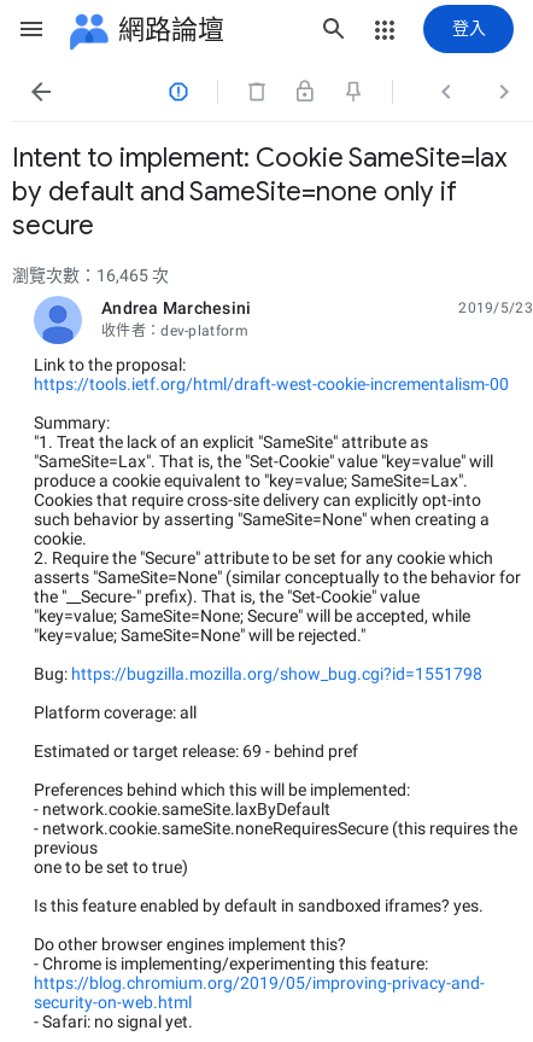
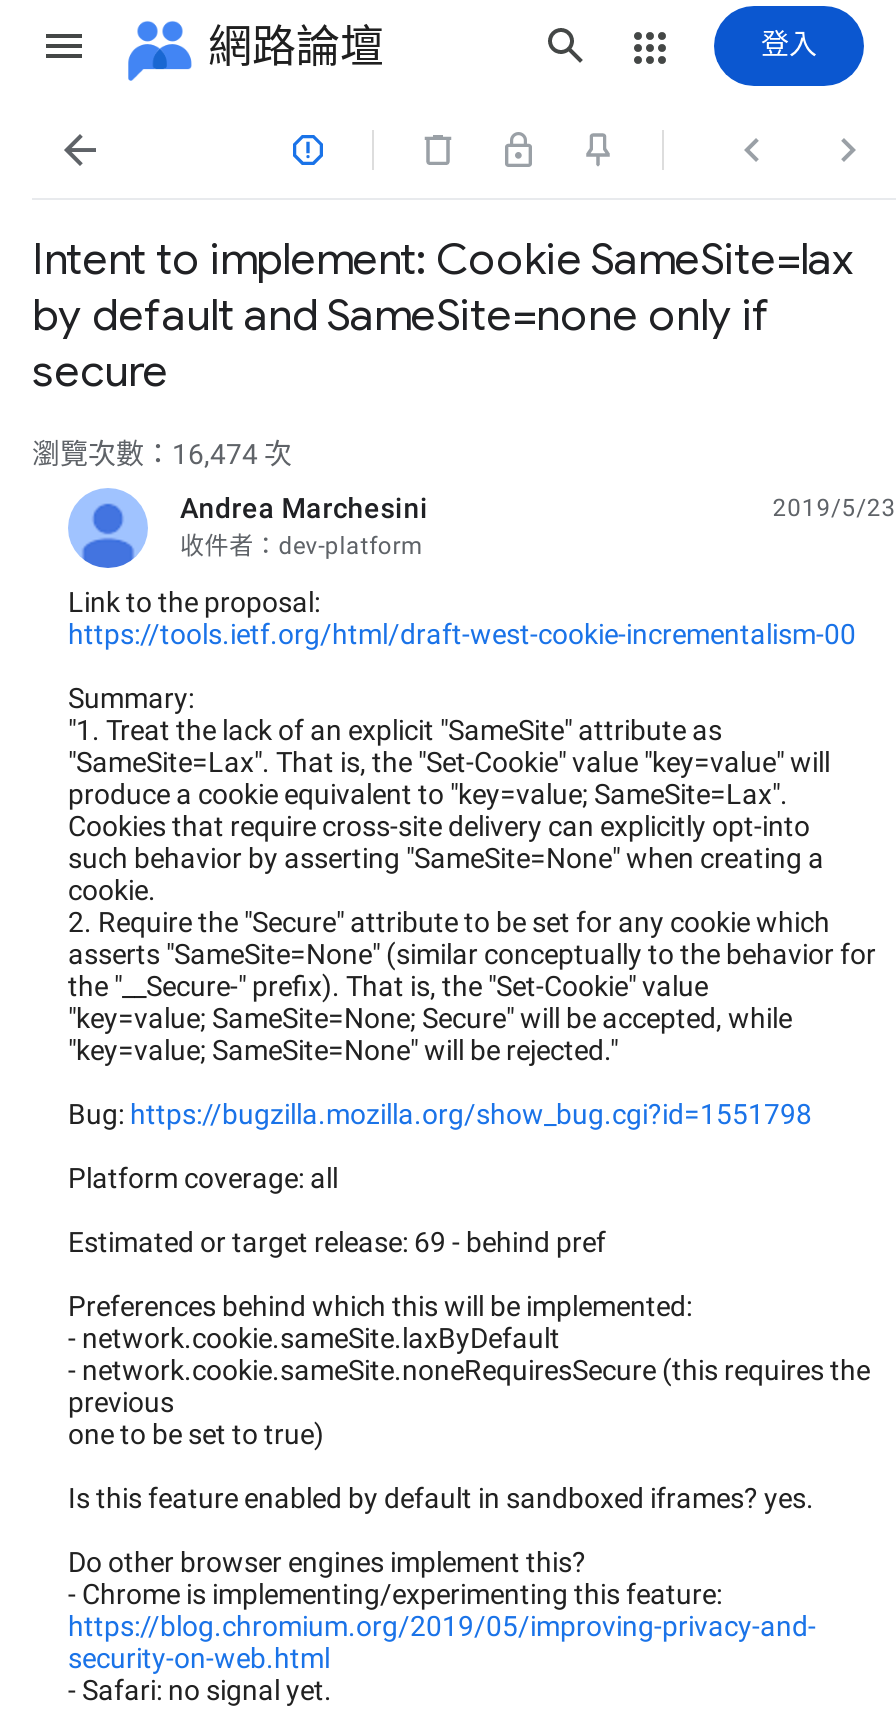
- 瀏覽次數：16,465 次
+ 瀏覽次數：16,474 次
